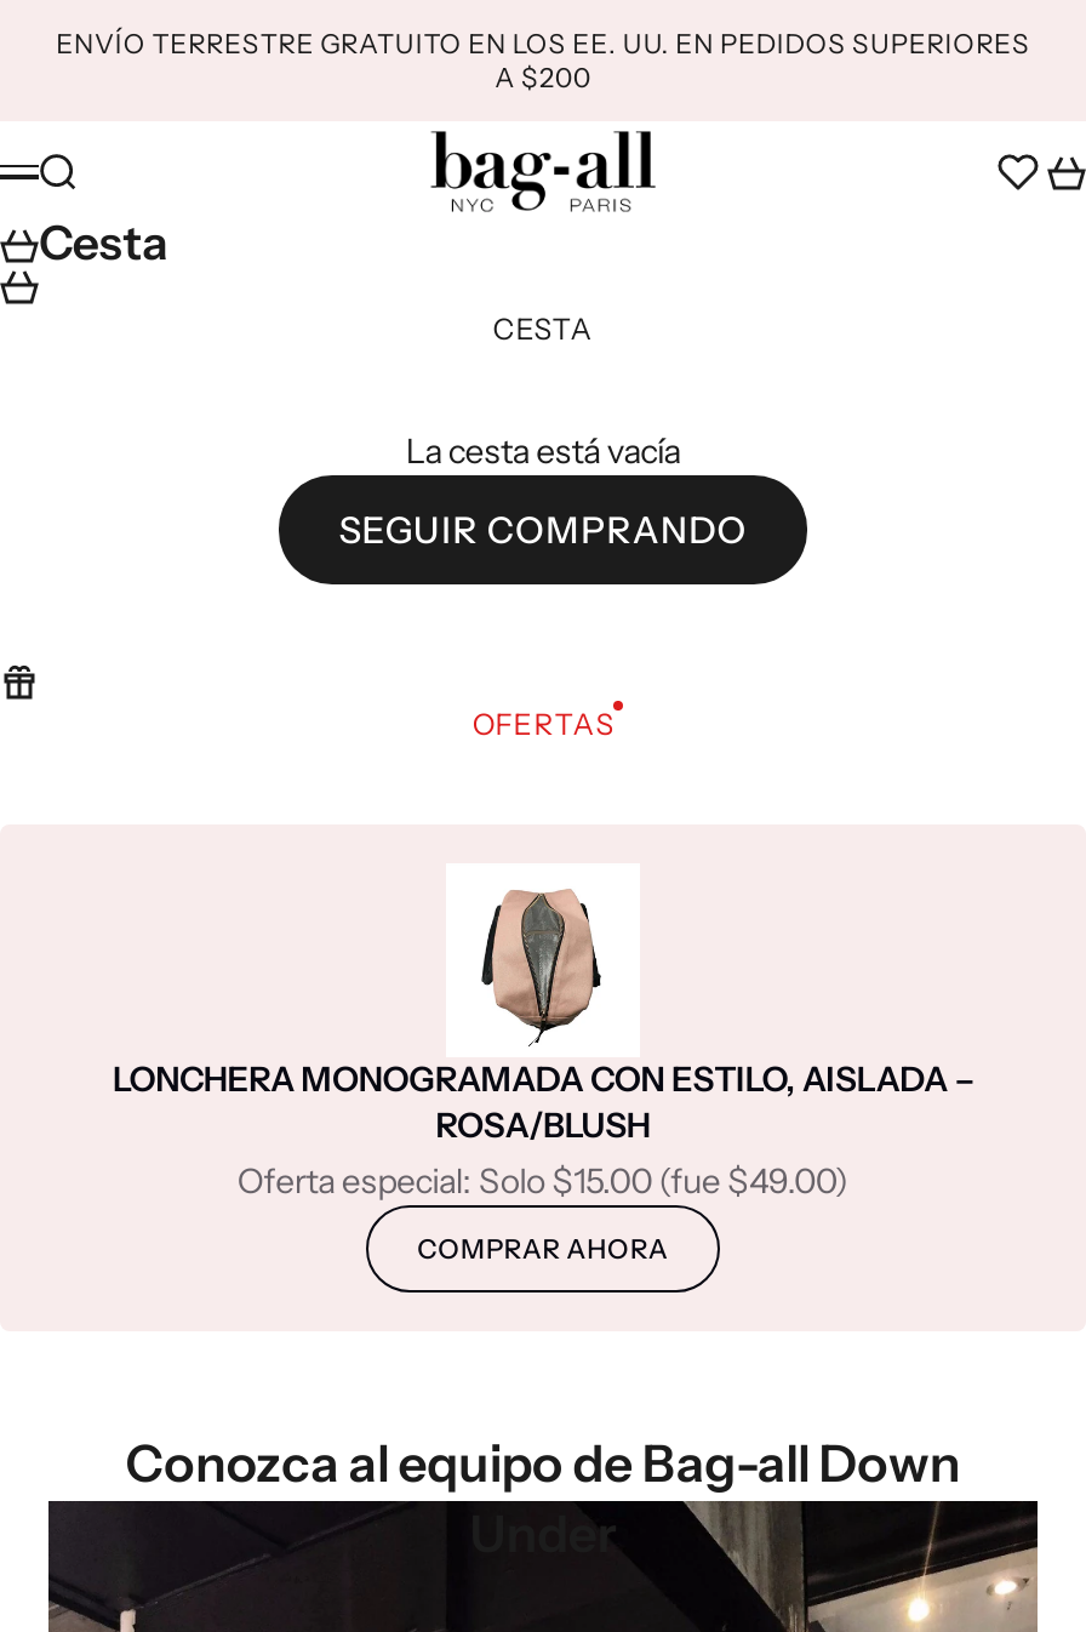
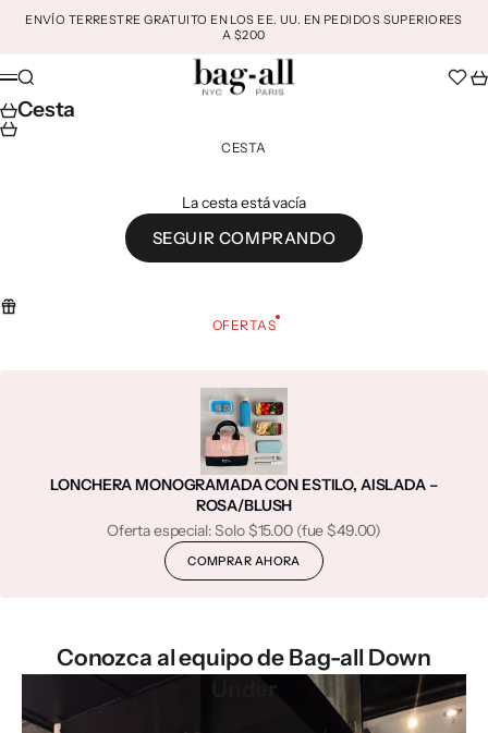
- [image]
+ [image]
